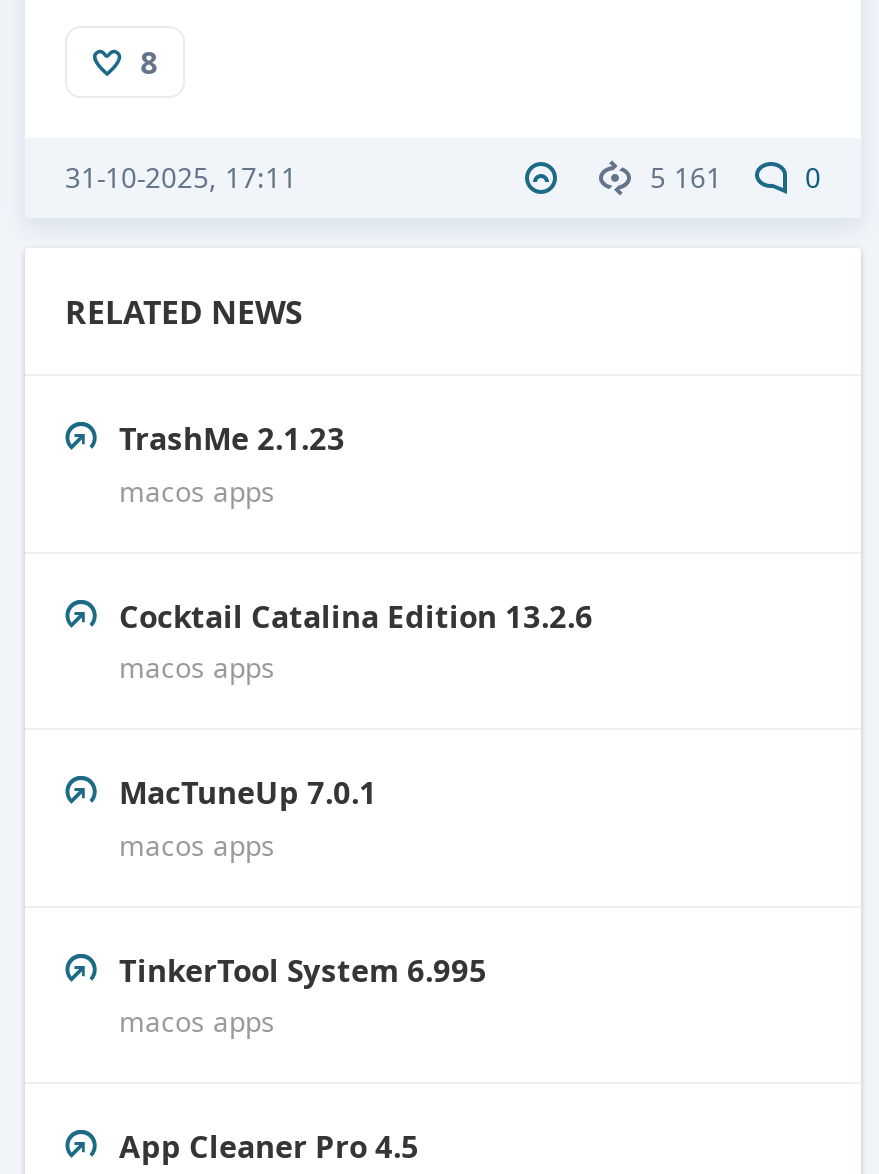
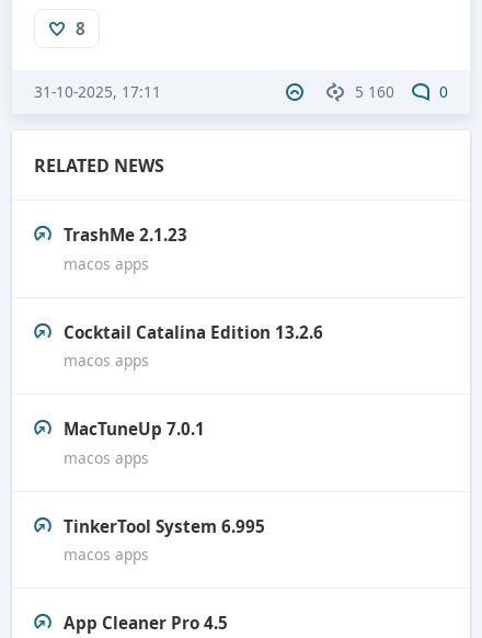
- 5 161 0
+ 5 160 0
